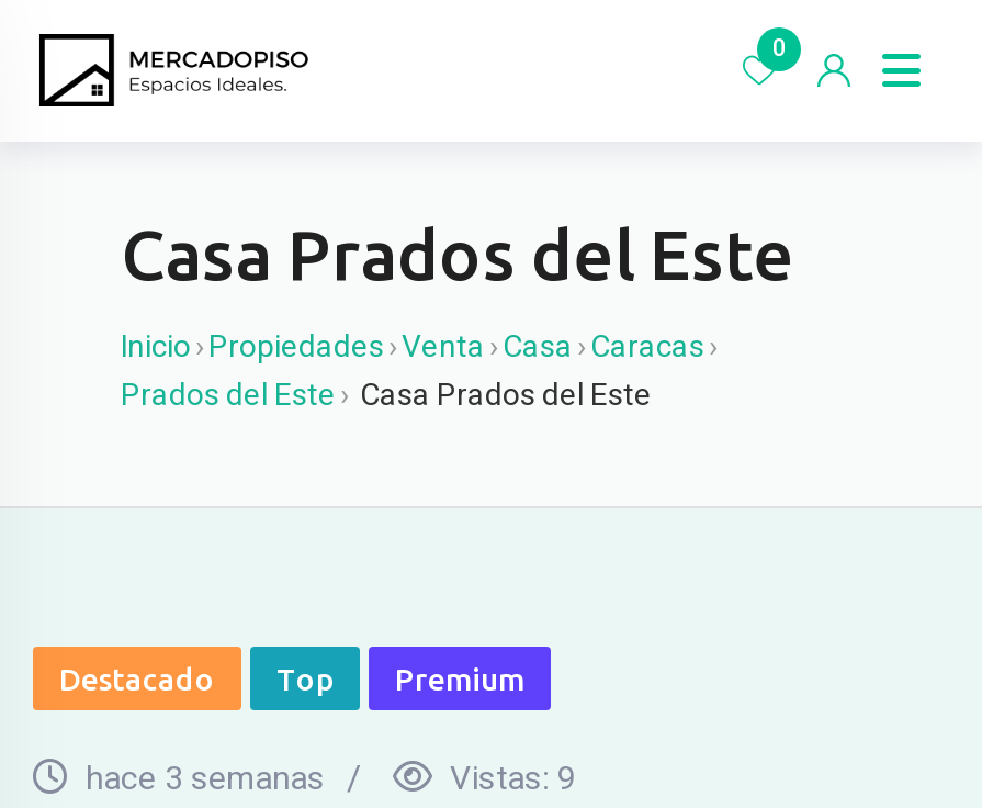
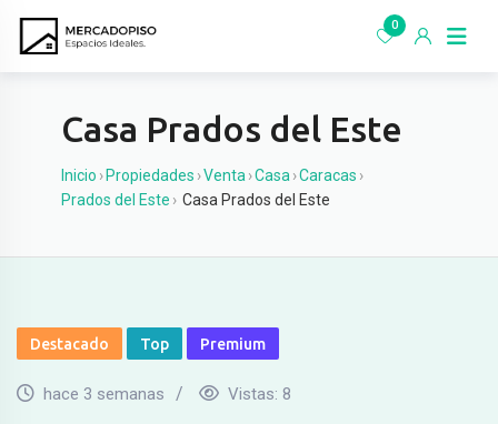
- Vistas: 9
+ Vistas: 8
